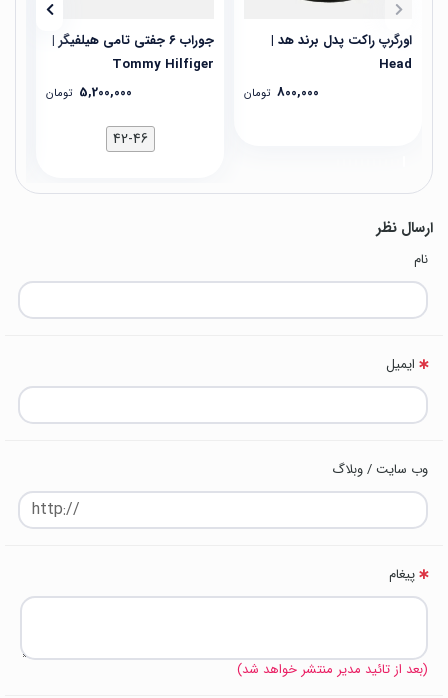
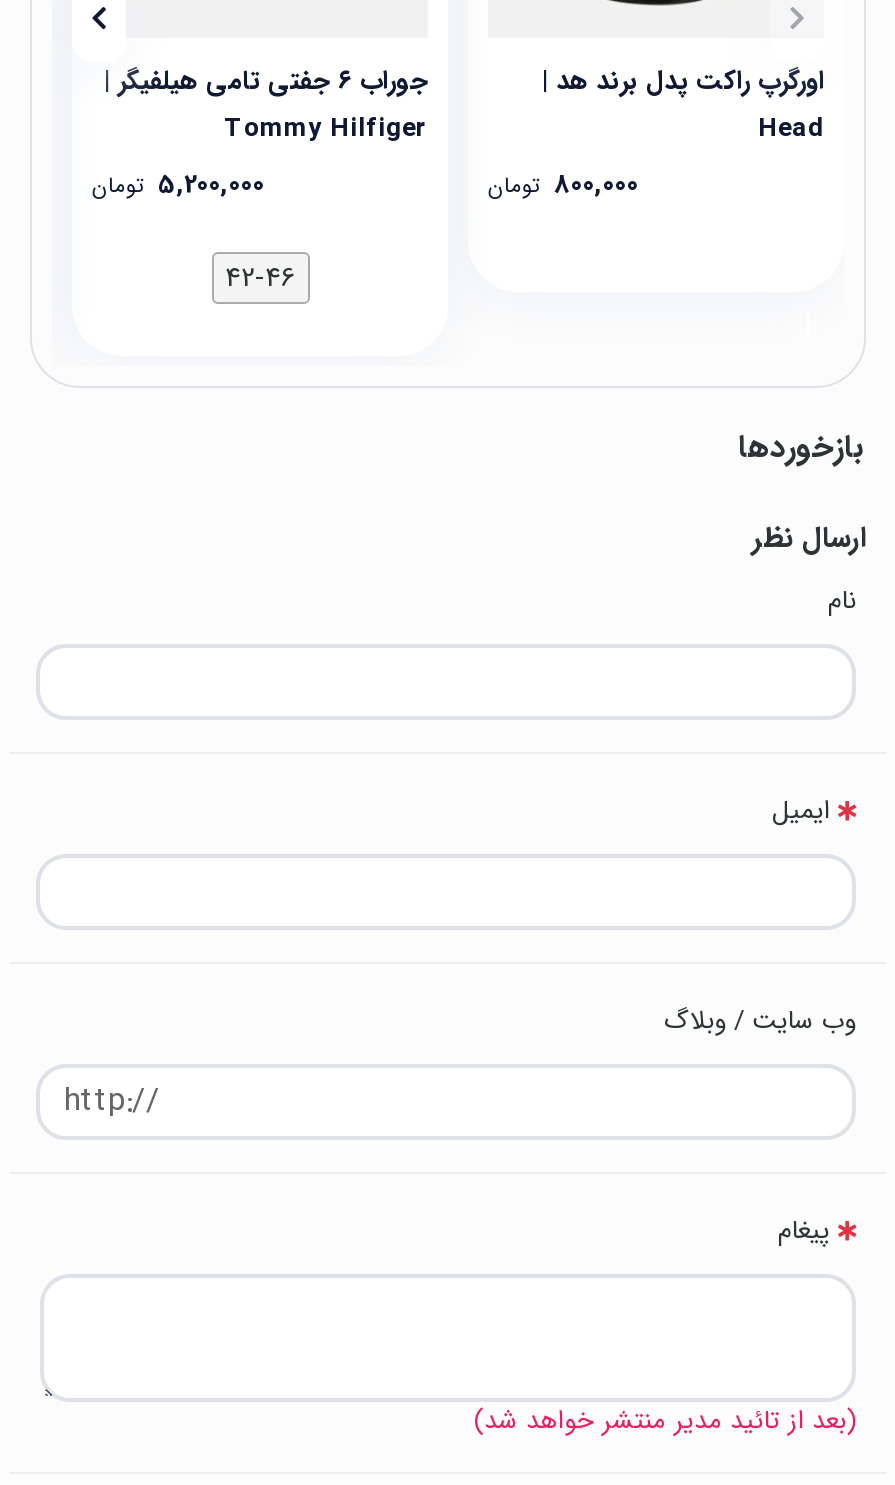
+ بازخوردها
